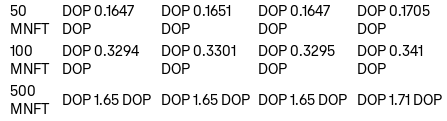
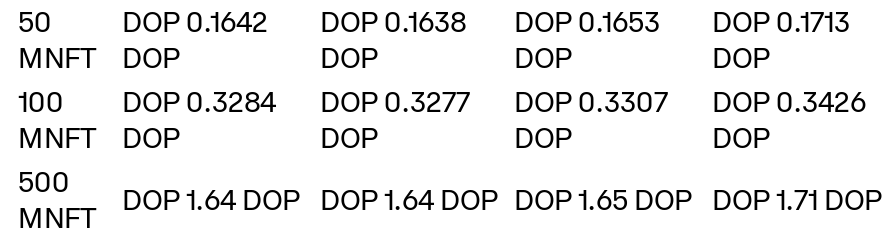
- DOP 0.1647
+ DOP 0.1642

- DOP 0.1651
+ DOP 0.1638

- DOP 0.1647
+ DOP 0.1653

- DOP 0.1705
+ DOP 0.1713

- DOP 0.3294
+ DOP 0.3284

- DOP 0.3301
+ DOP 0.3277

- DOP 0.3295
+ DOP 0.3307

- DOP 0.341
+ DOP 0.3426

- DOP 1.65 DOP DOP 1.65 DOP DOP 1.65 DOP DOP 1.71 DOP
+ DOP 1.64 DOP DOP 1.64 DOP DOP 1.65 DOP DOP 1.71 DOP
